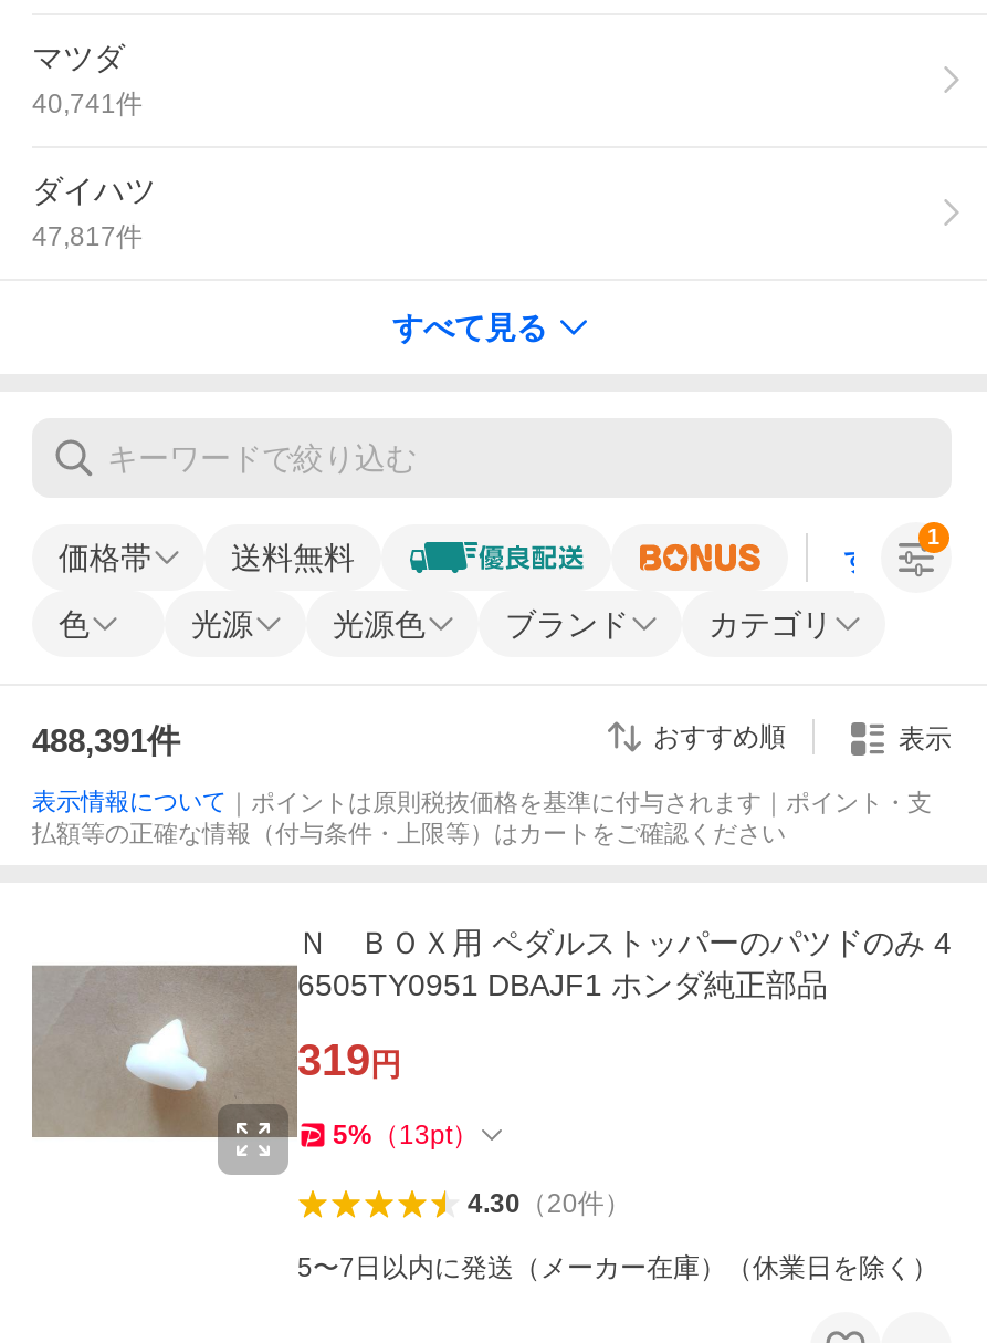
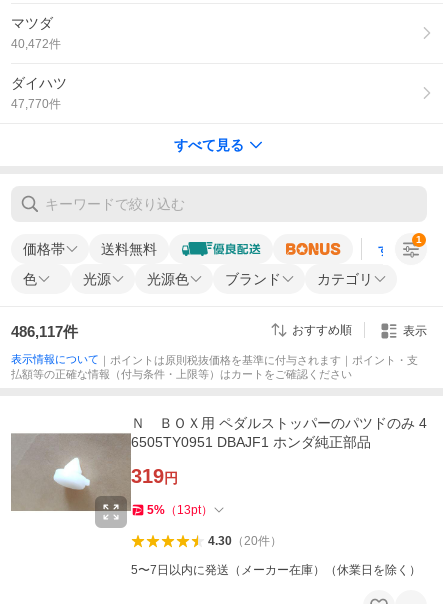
- 40,741件
+ 40,472件

- 47,817件
+ 47,770件

- 488,391件
+ 486,117件
